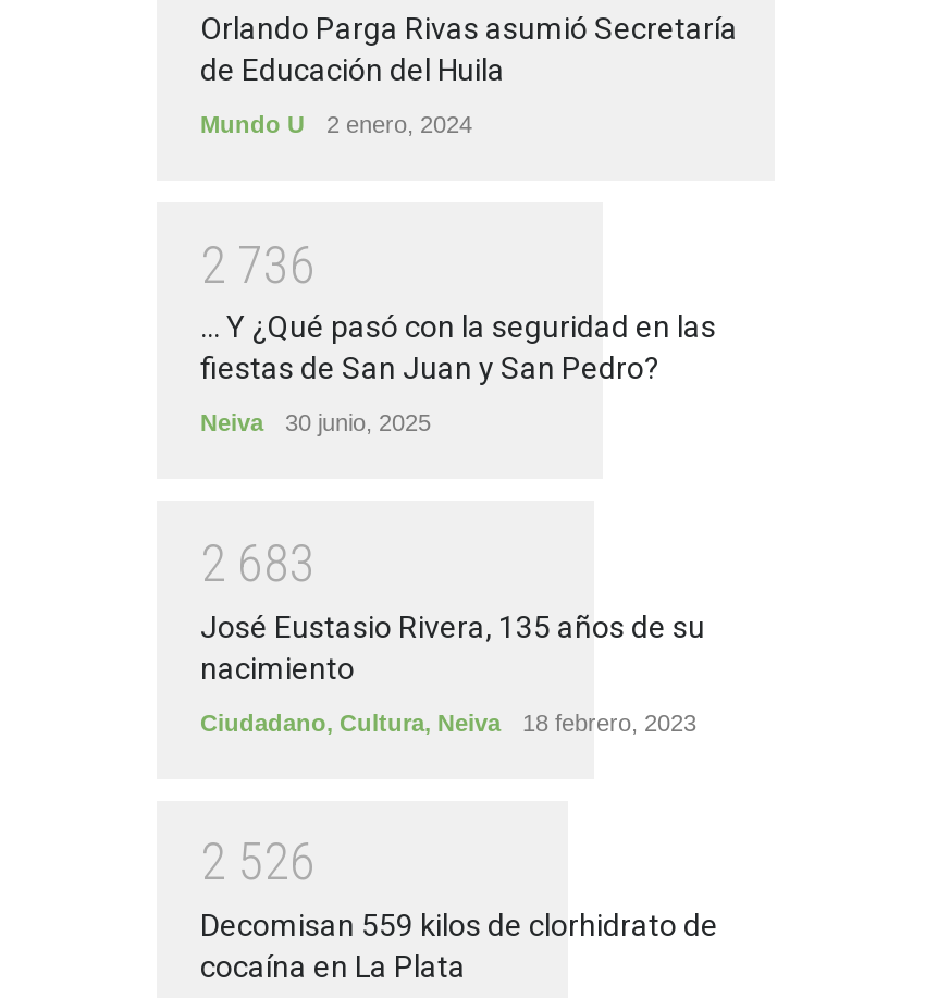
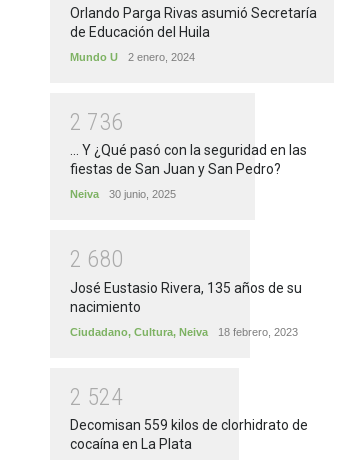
- 2 683
+ 2 680

- 2 526
+ 2 524
